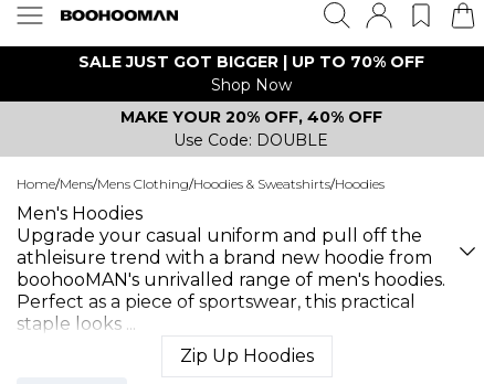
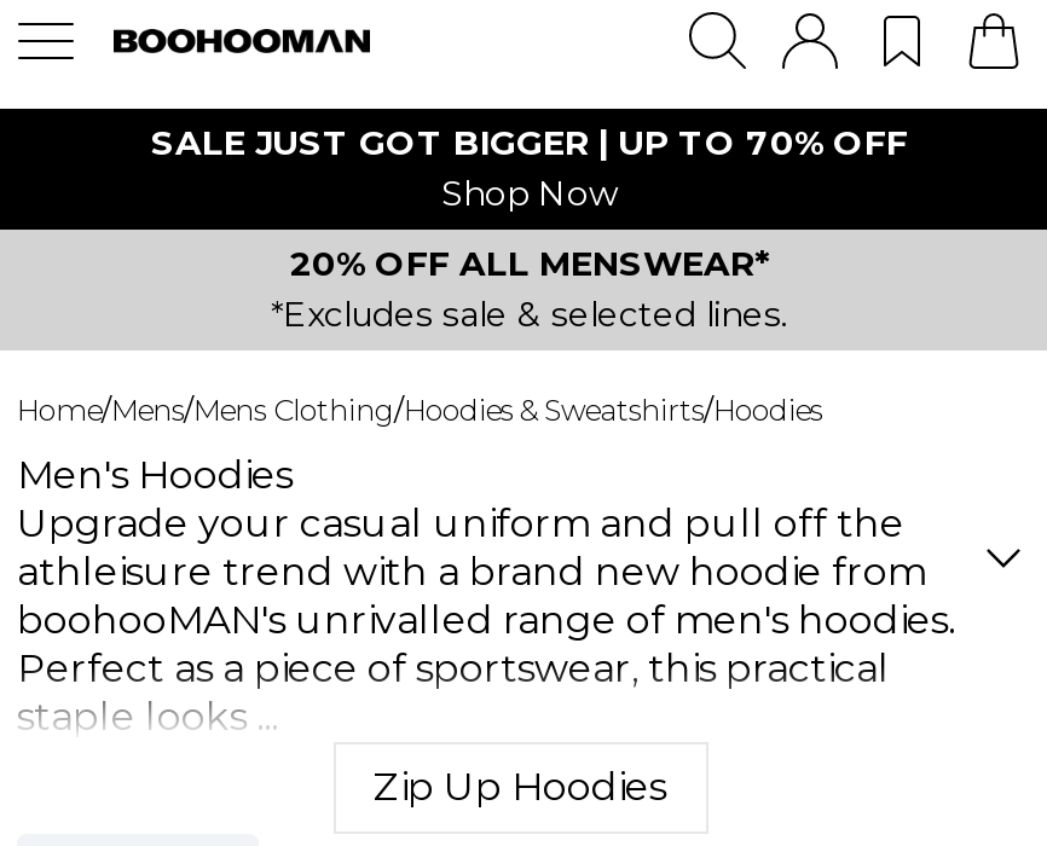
- MAKE YOUR 20% OFF, 40% OFF
- Use Code: DOUBLE
+ 20% OFF ALL MENSWEAR*
+ *Excludes sale & selected lines.
